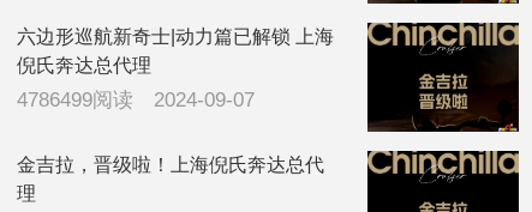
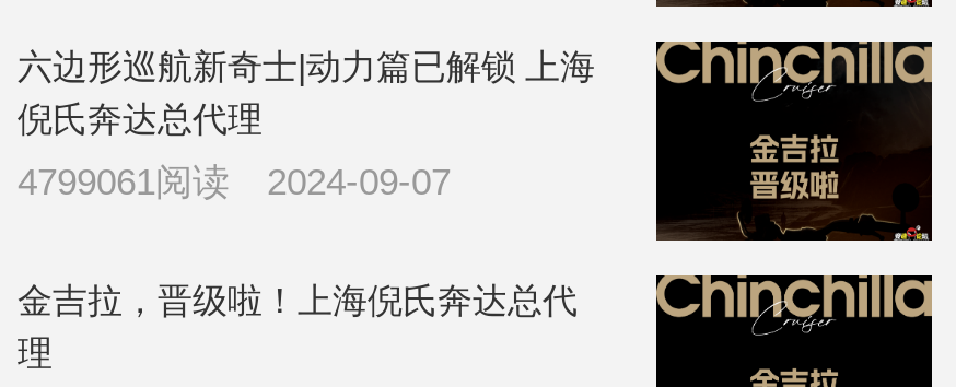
- 4786499阅读 2024-09-07
+ 4799061阅读 2024-09-07
